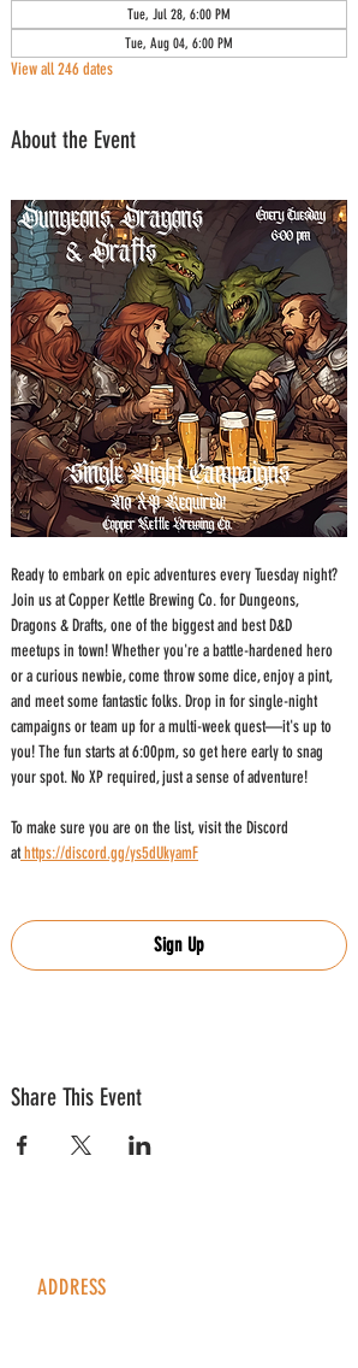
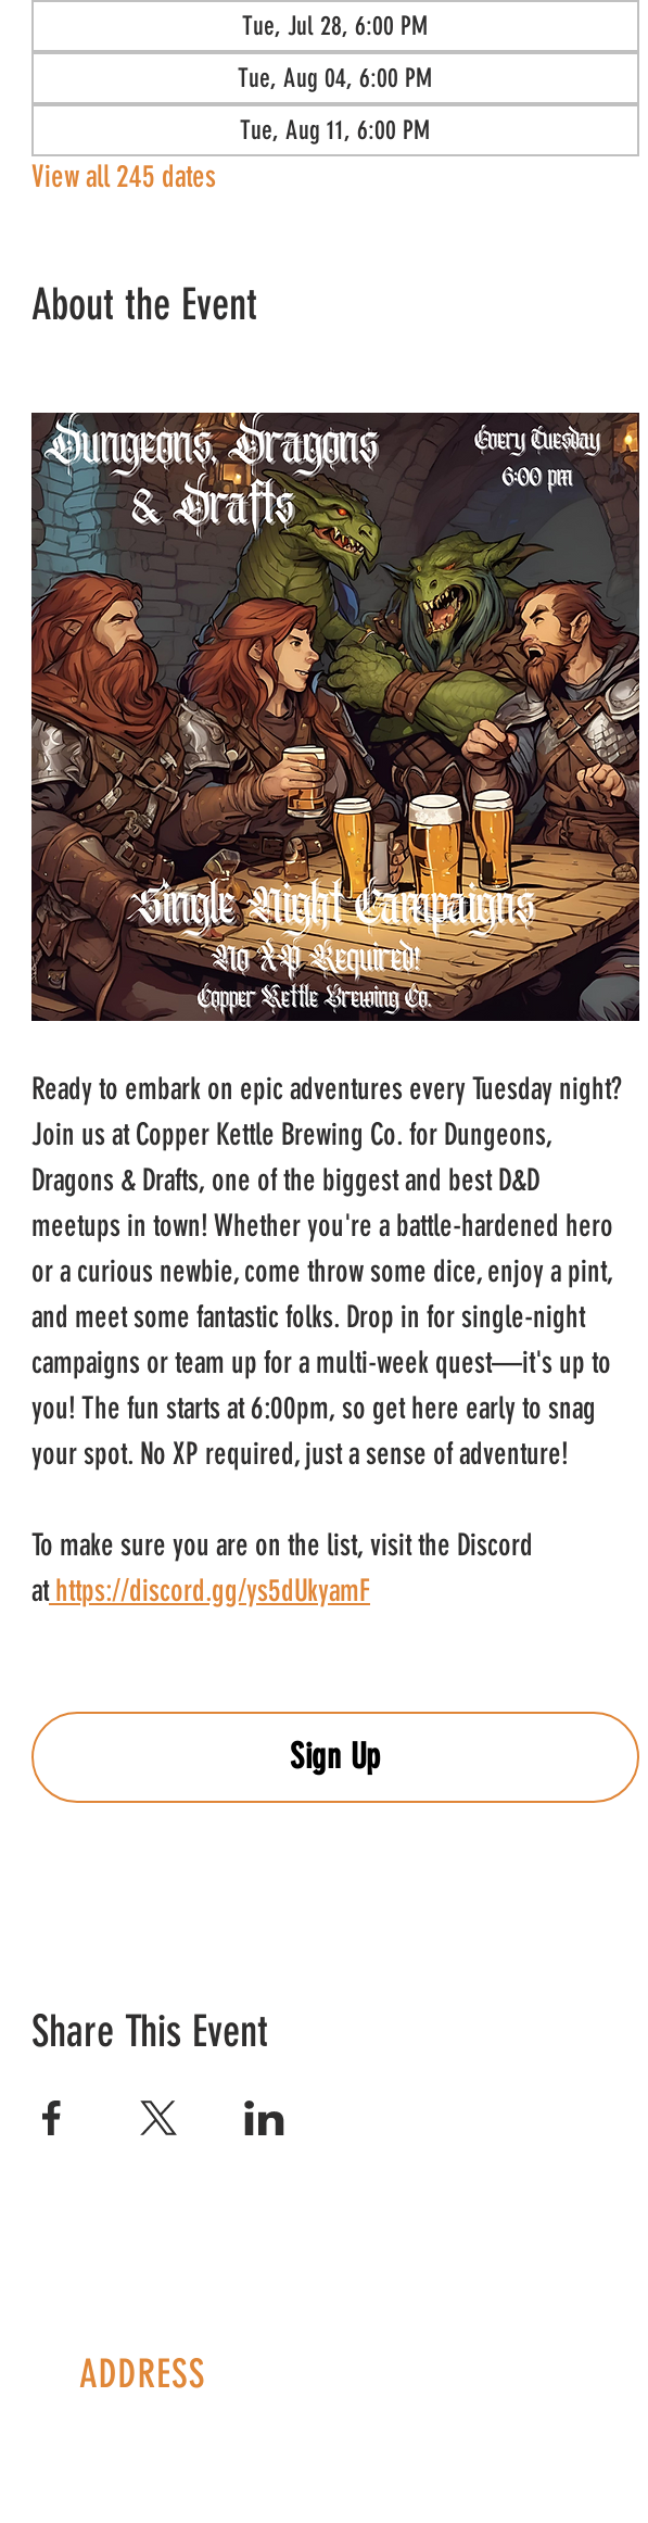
- View all 246 dates
+ Tue, Aug 11, 6:00 PM
+ View all 245 dates
